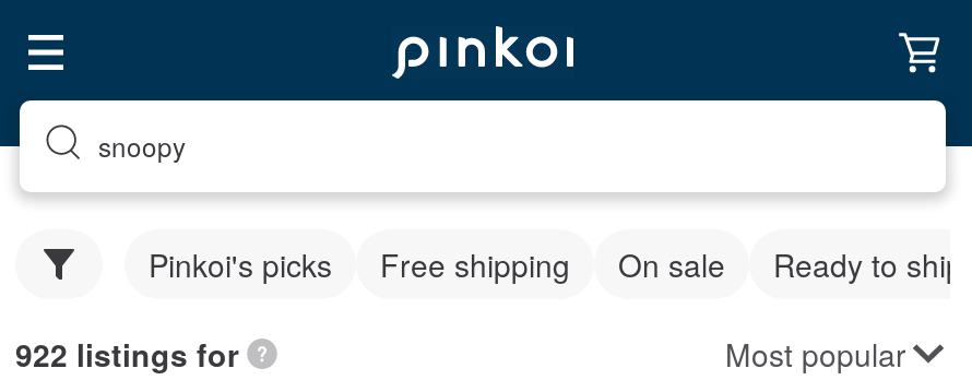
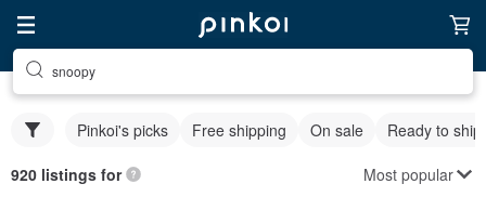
- 922 listings for
+ 920 listings for
